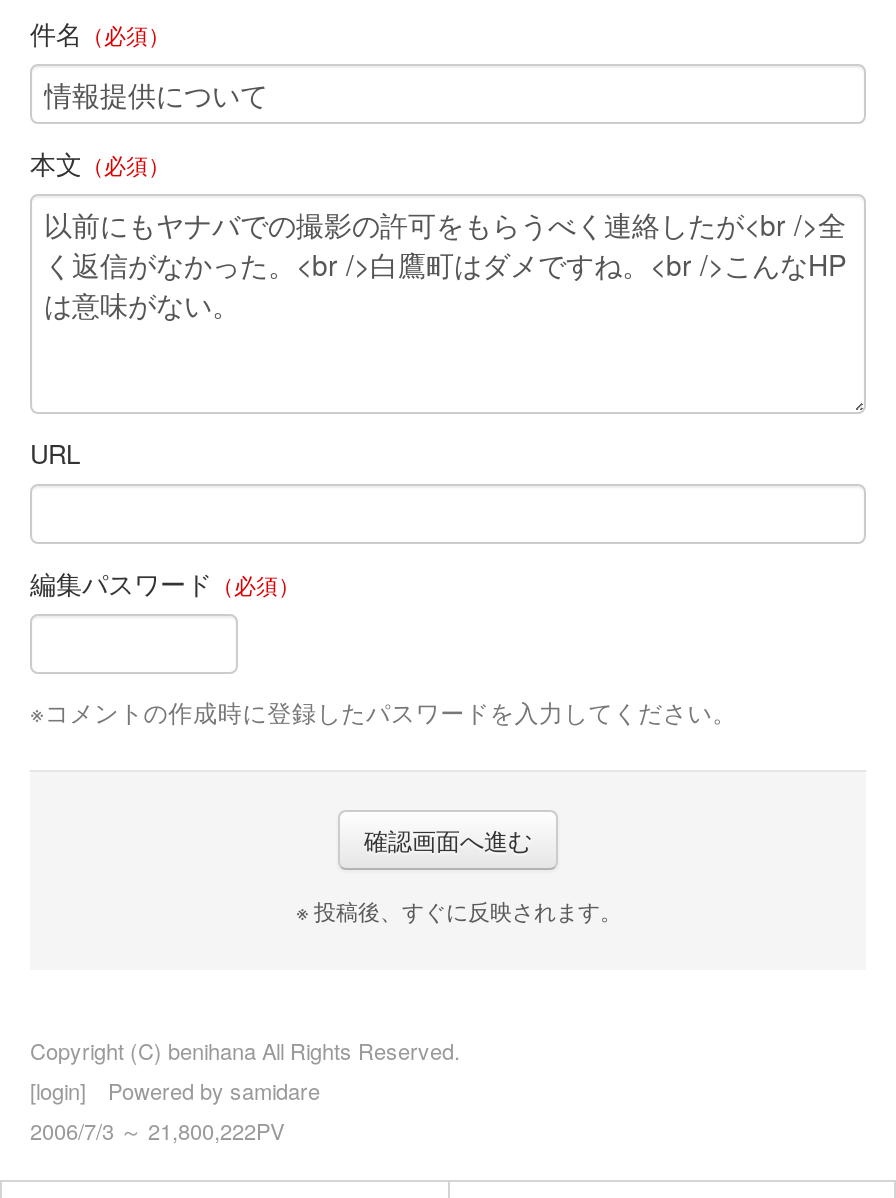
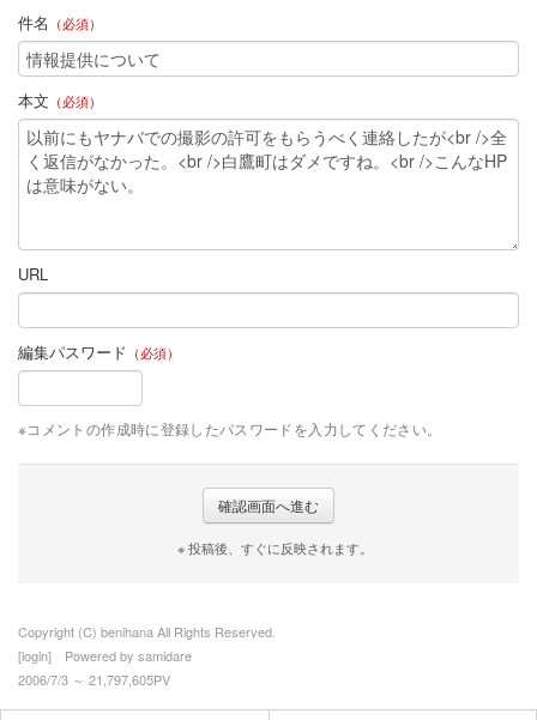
- 2006/7/3 ～ 21,800,222PV
+ 2006/7/3 ～ 21,797,605PV
